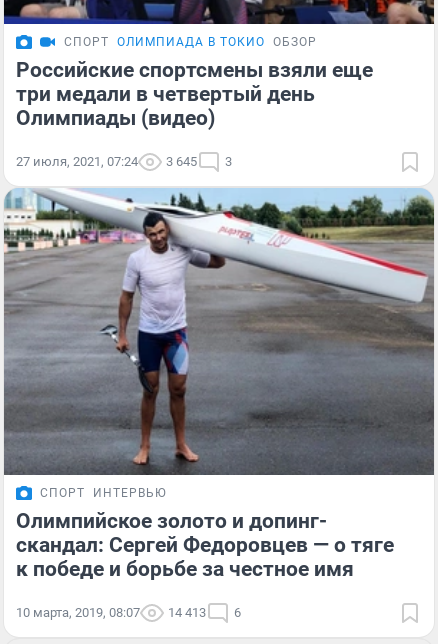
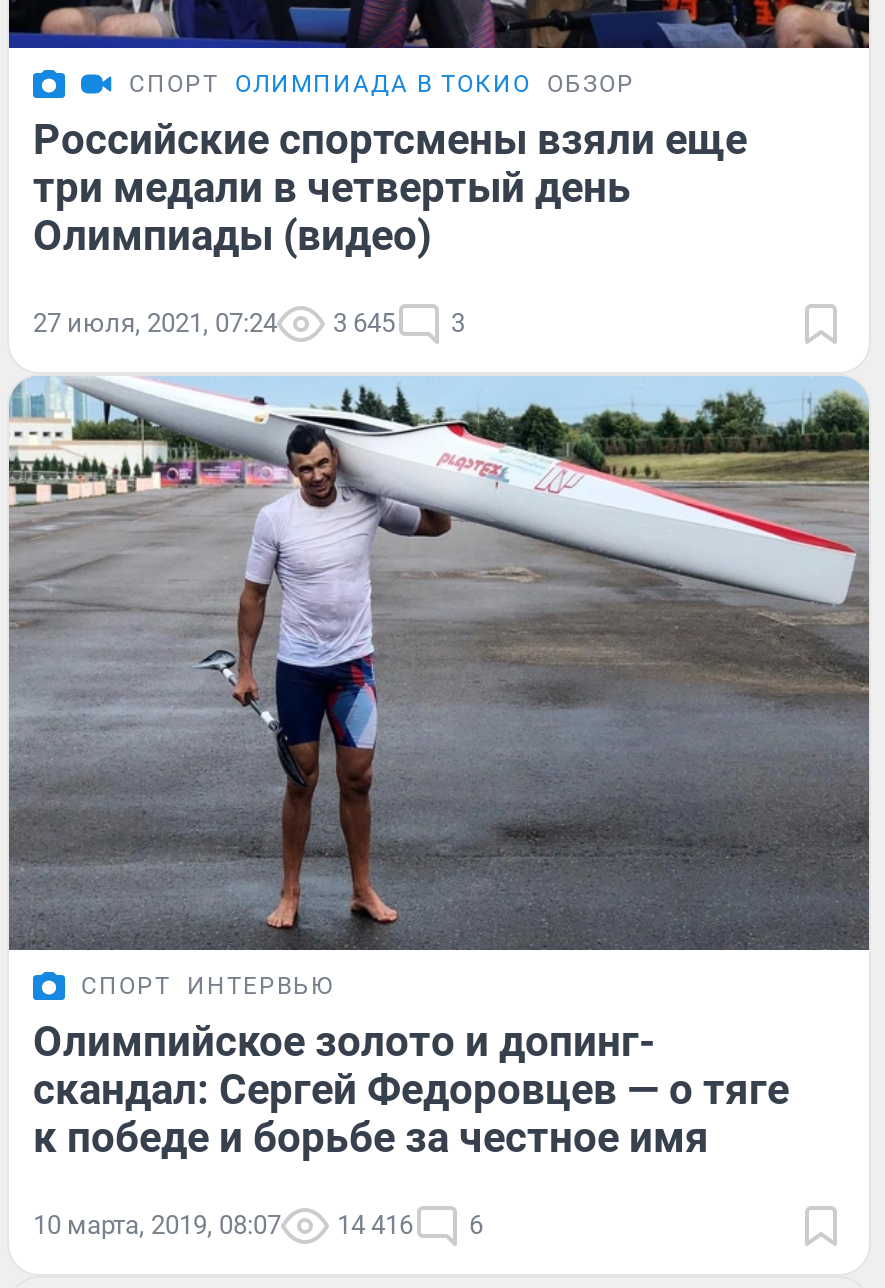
- 10 марта, 2019, 08:07 14 413 6
+ 10 марта, 2019, 08:07 14 416 6
